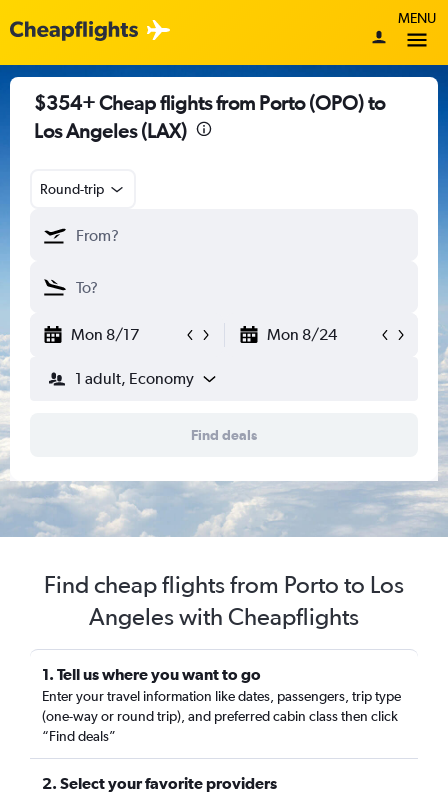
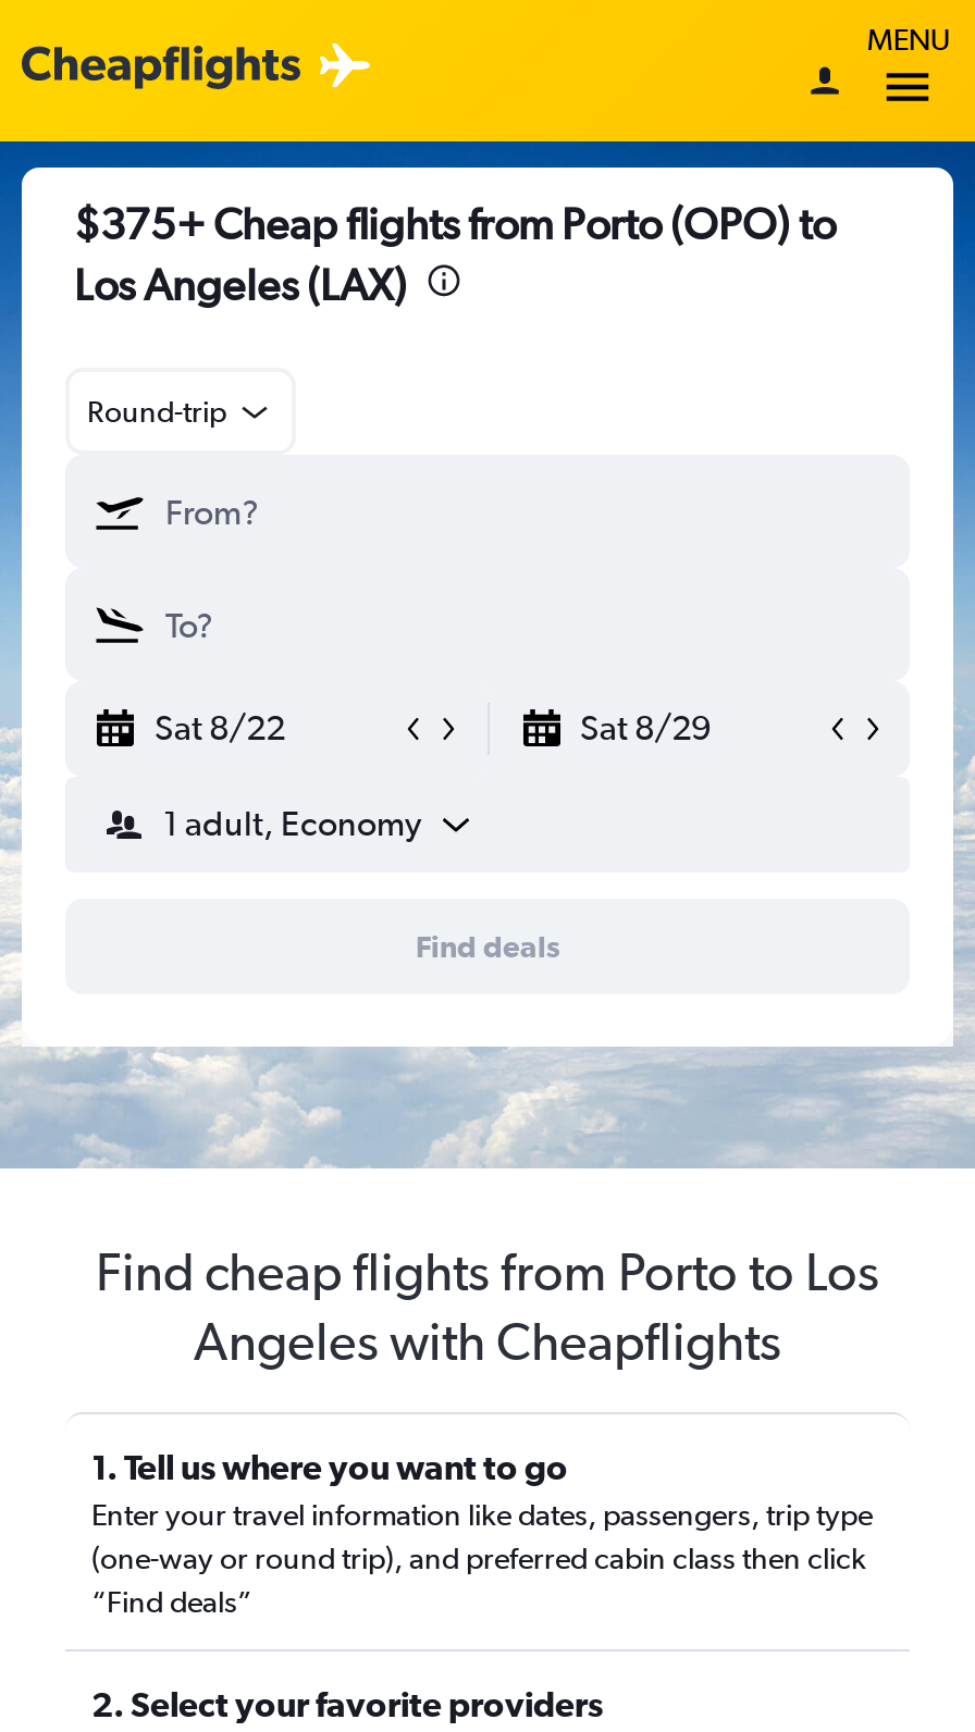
- $354+ Cheap flights from Porto (OPO) to
+ $375+ Cheap flights from Porto (OPO) to

- Mon 8/17
- Mon 8/24
+ Sat 8/22
+ Sat 8/29
